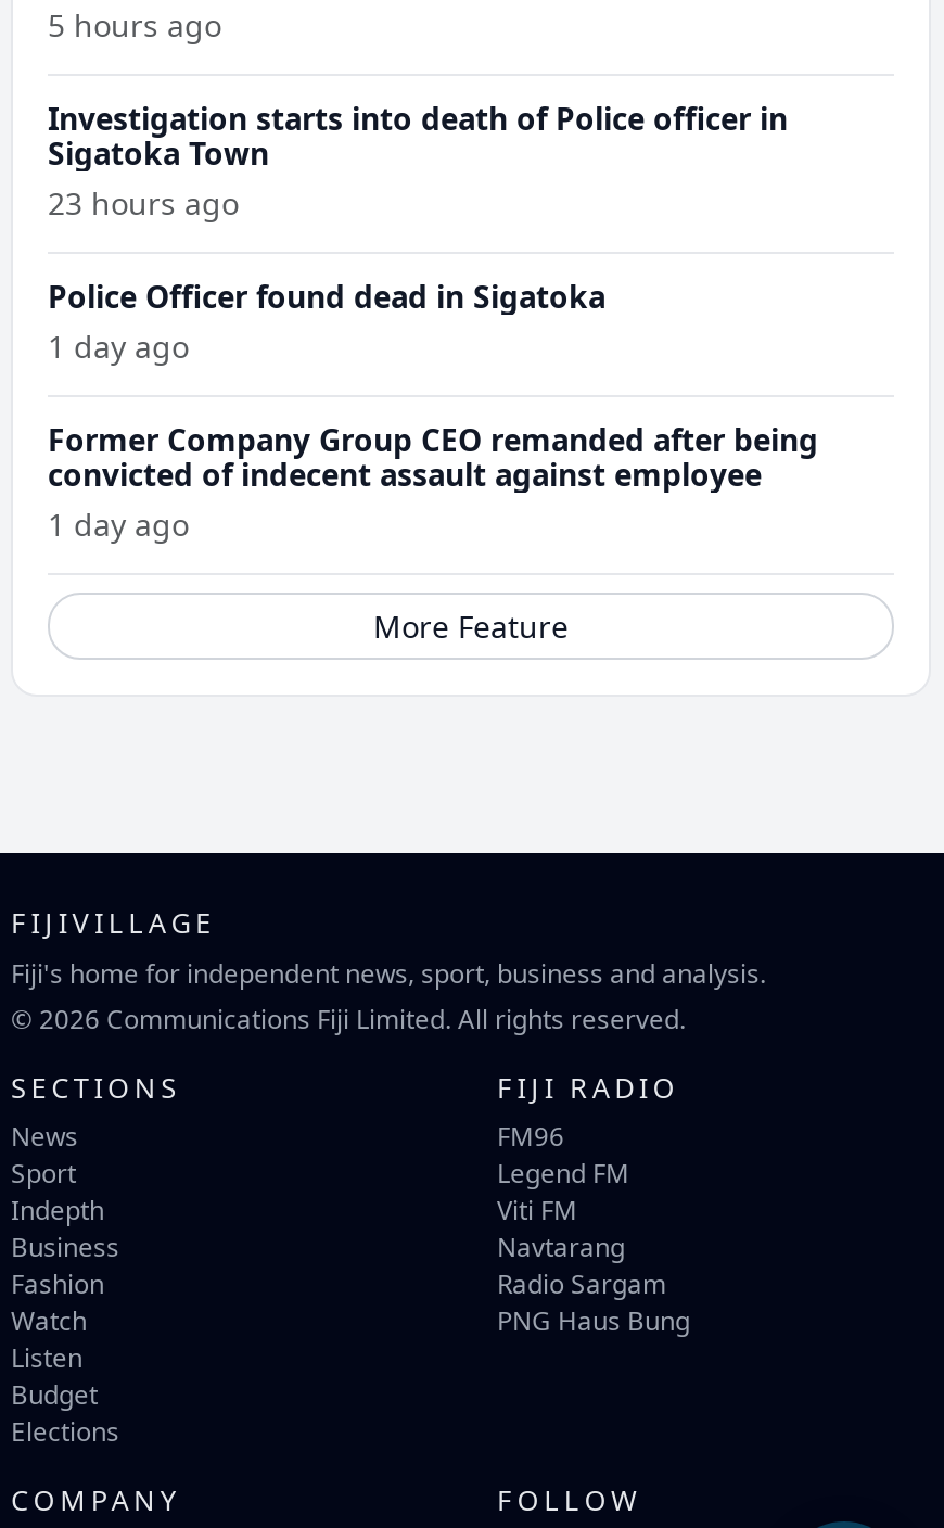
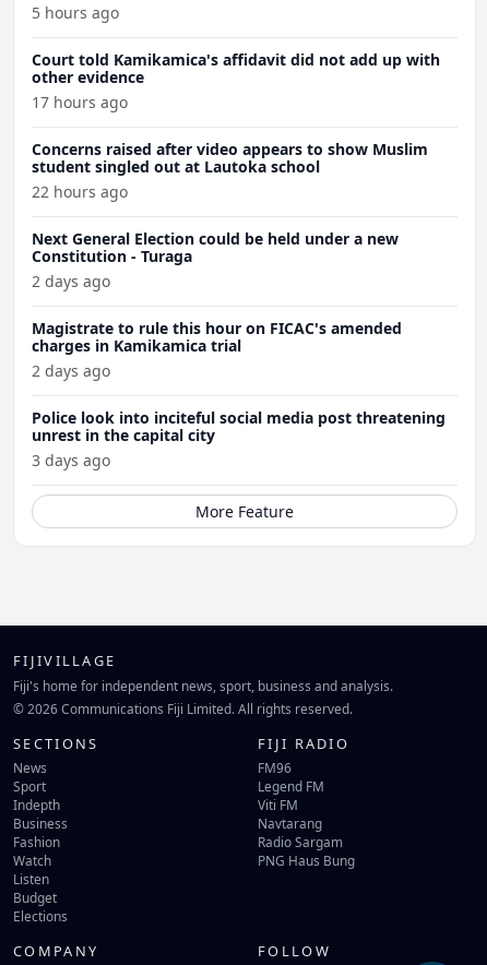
- Investigation starts into death of Police officer in
- Sigatoka Town
- 23 hours ago
- Police Officer found dead in Sigatoka
- 1 day ago
- Former Company Group CEO remanded after being
- convicted of indecent assault against employee
- 1 day ago
+ Court told Kamikamica's affidavit did not add up with
+ other evidence
+ 17 hours ago
+ Concerns raised after video appears to show Muslim
+ student singled out at Lautoka school
+ 22 hours ago
+ Next General Election could be held under a new
+ Constitution - Turaga
+ 2 days ago
+ Magistrate to rule this hour on FICAC's amended
+ charges in Kamikamica trial
+ 2 days ago
+ Police look into inciteful social media post threatening
+ unrest in the capital city
+ 3 days ago
